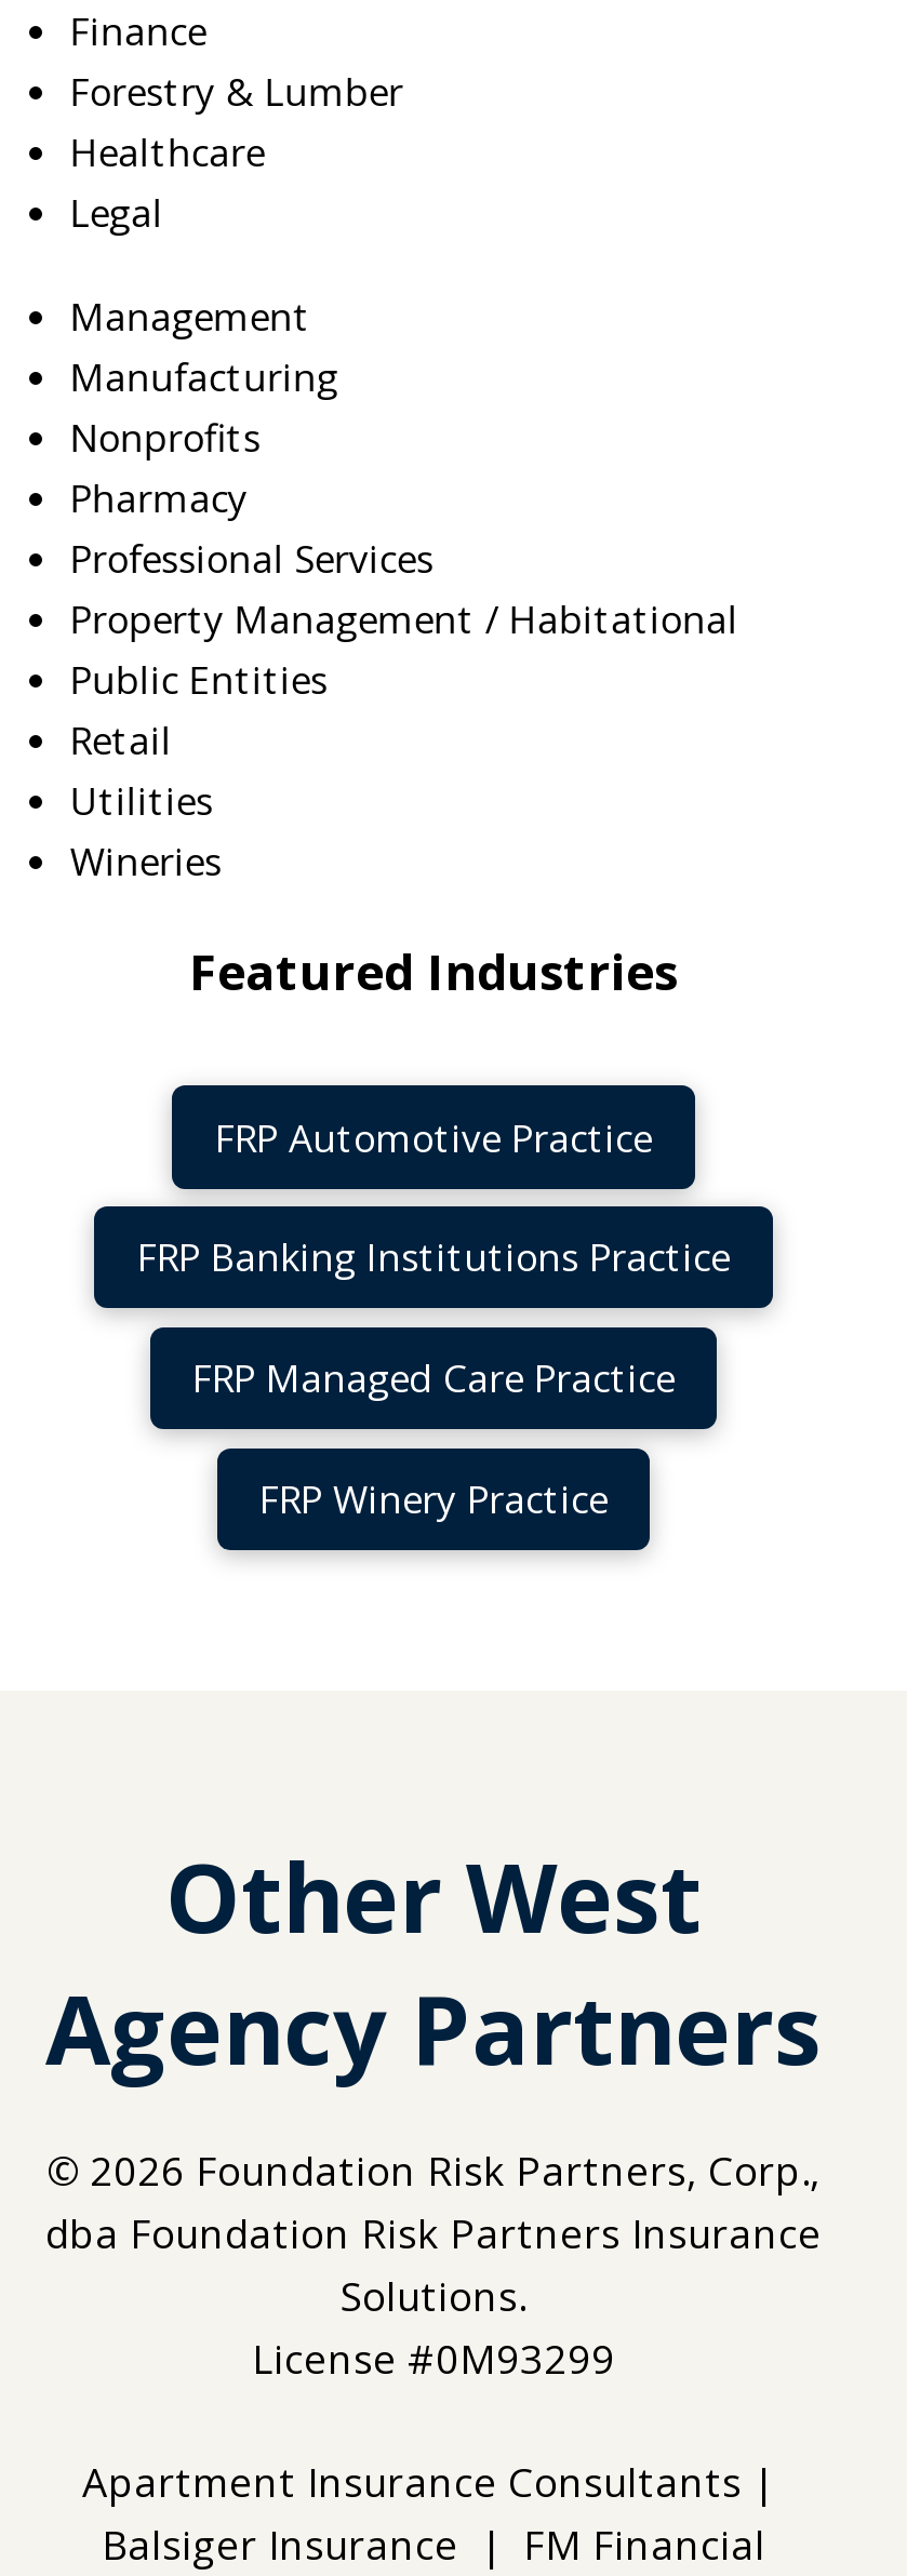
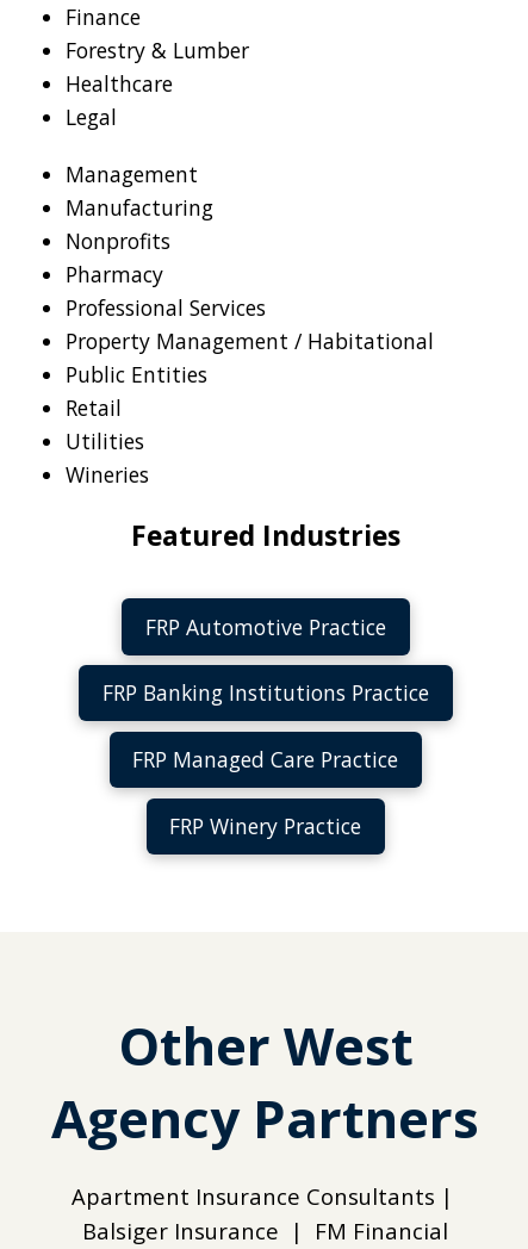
- © 2026 Foundation Risk Partners, Corp.,
- dba Foundation Risk Partners Insurance
- Solutions.
- License #0M93299
